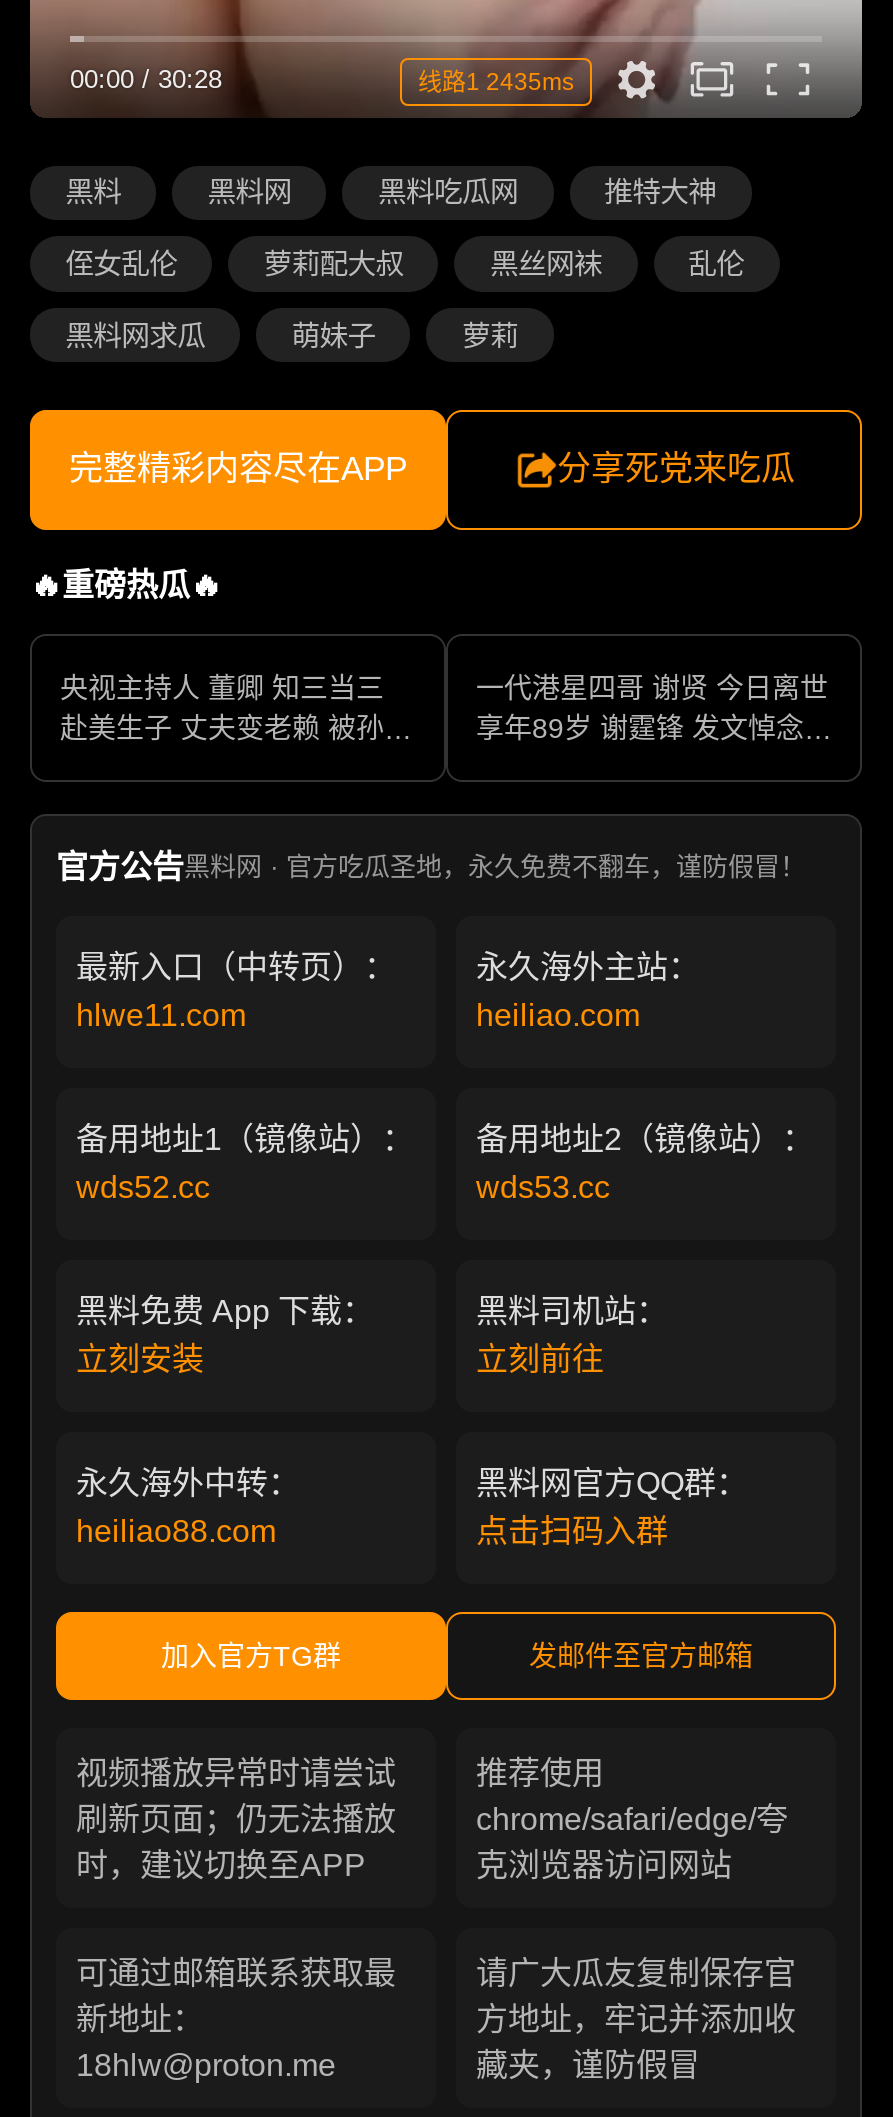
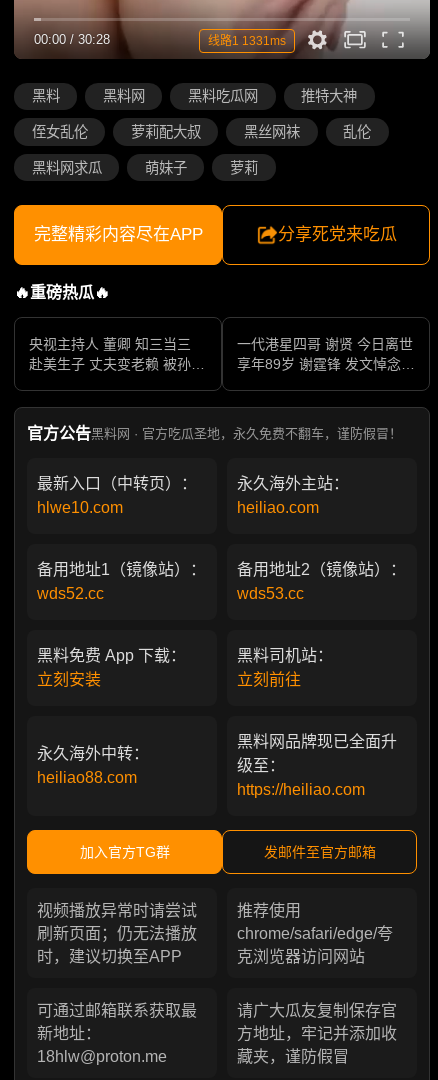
- 线路1 2435ms
+ 线路1 1331ms

- hlwe11.com
+ hlwe10.com

- 黑料网官方QQ群：
- 点击扫码入群
+ 黑料网品牌现已全面升
+ 级至：
+ https://heiliao.com
